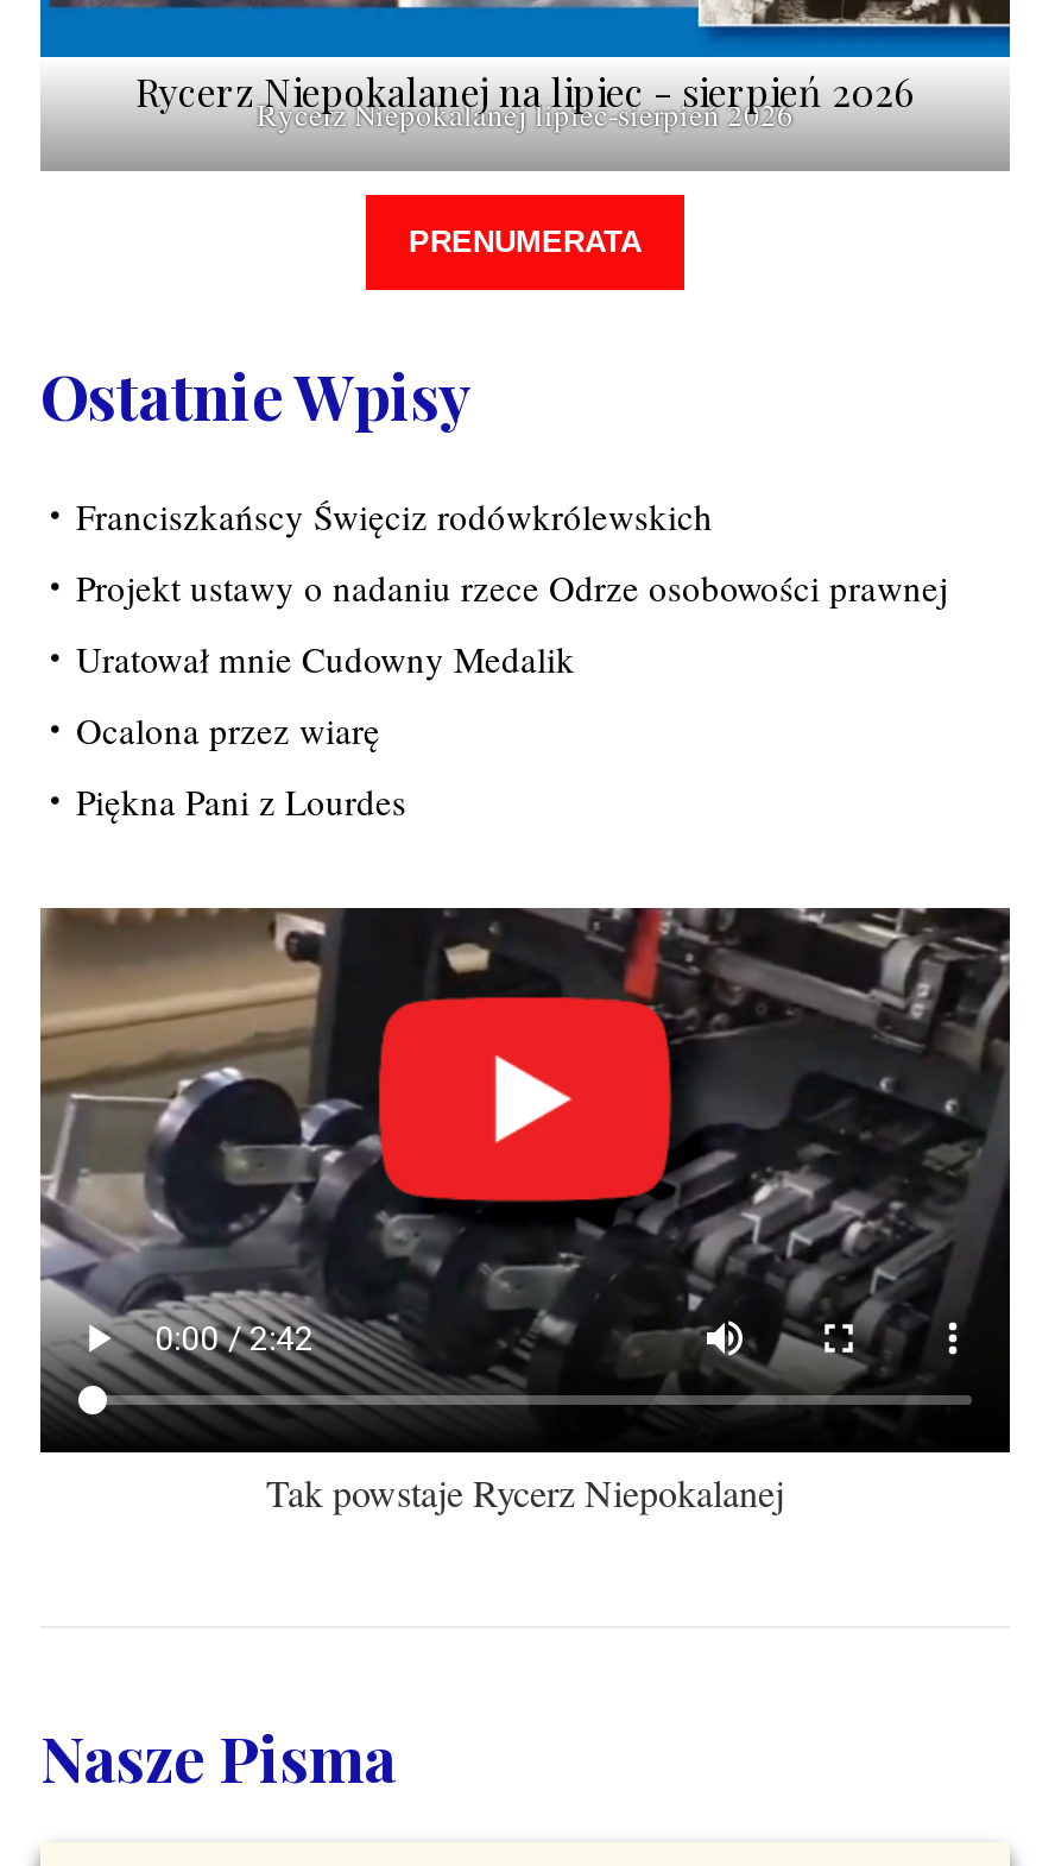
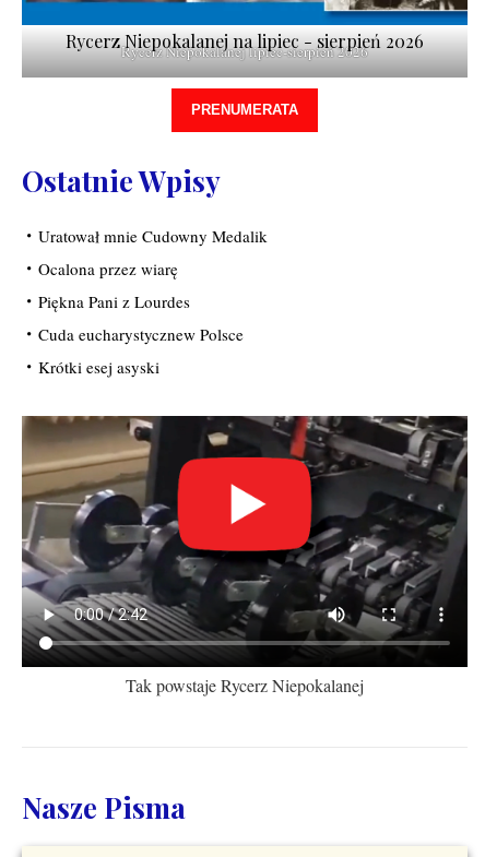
- Franciszkańscy Święciz rodówkrólewskich
- Projekt ustawy o nadaniu rzece Odrze osobowości prawnej

moved up: Uratował mnie Cudowny Medalik | Ocalona przez wiarę | Piękna Pani z Lourdes

+ Cuda eucharystycznew Polsce
+ Krótki esej asyski
